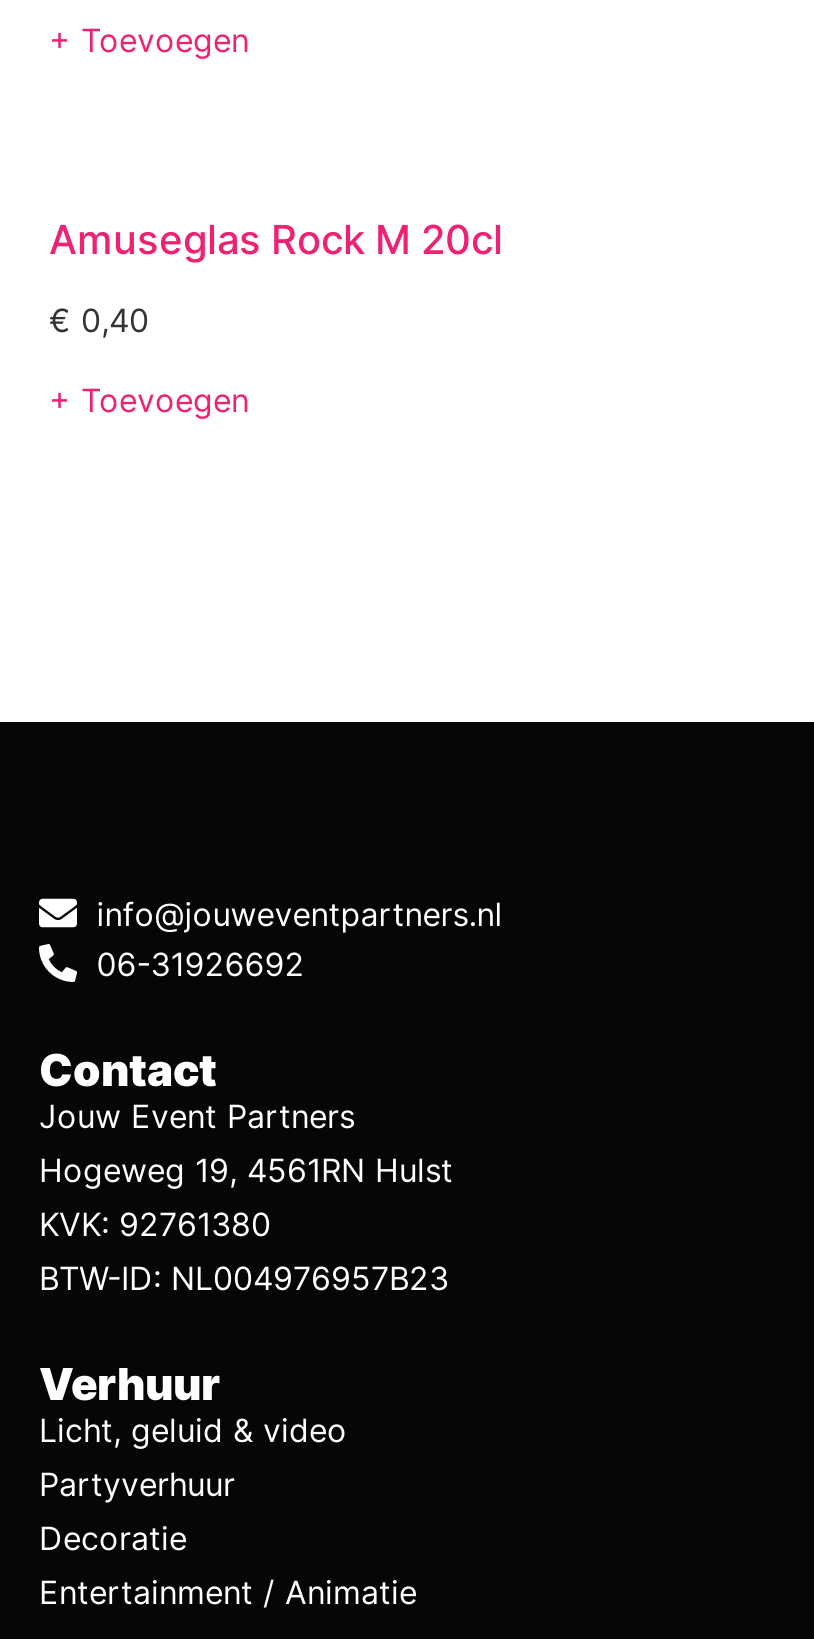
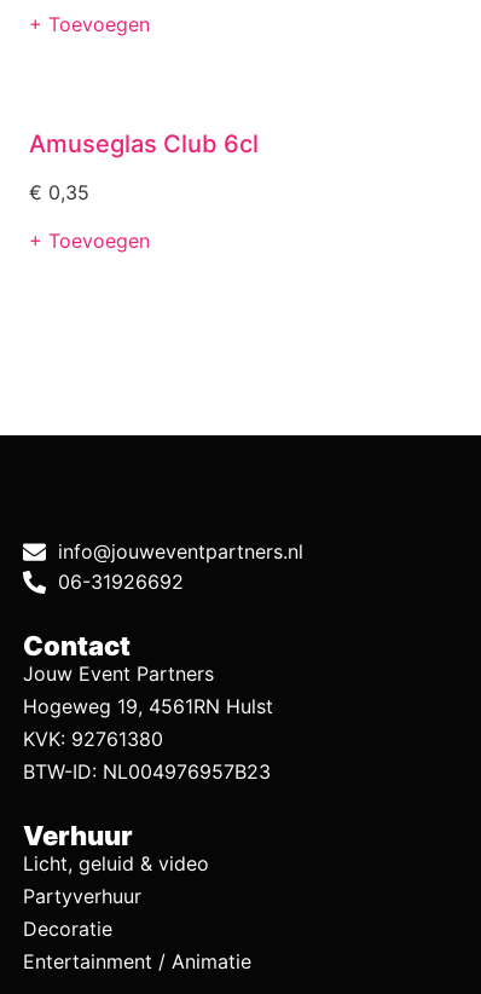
- Amuseglas Rock M 20cl
+ Amuseglas Club 6cl

- €0,40
+ €0,35
